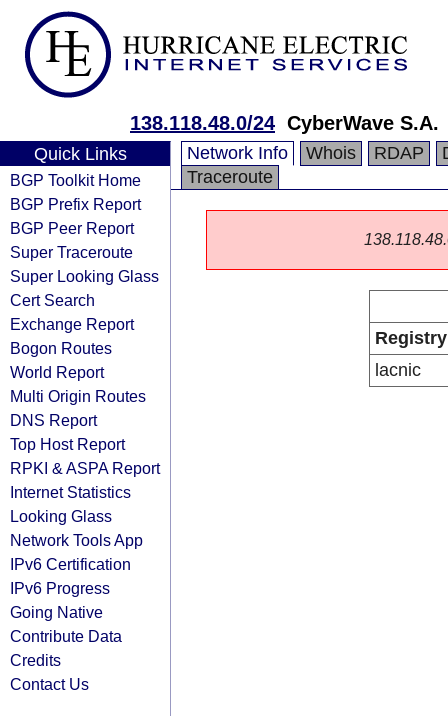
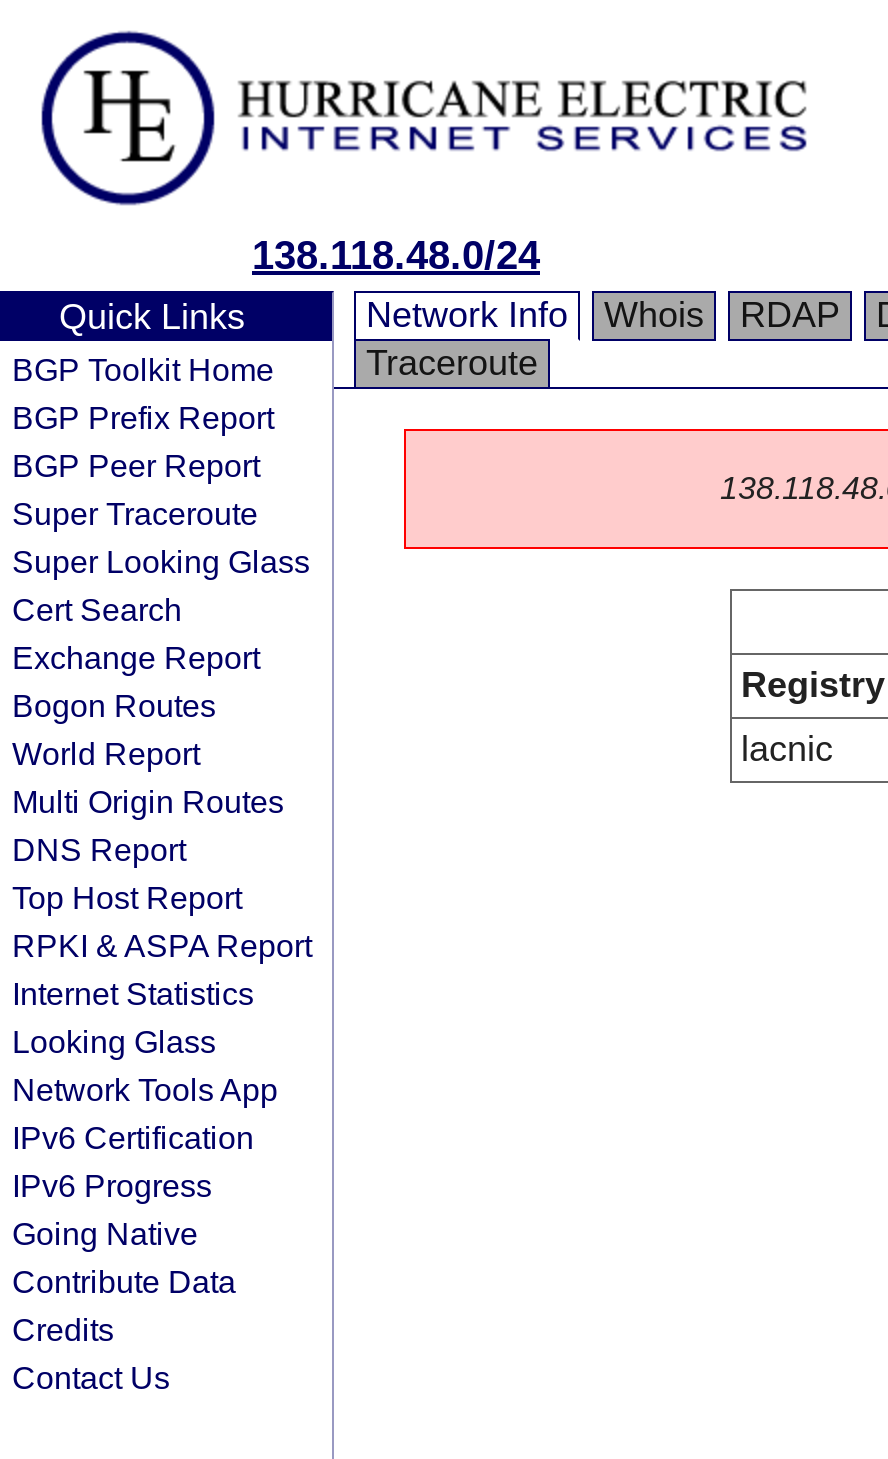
- 138.118.48.0/24 CyberWave S.A.
+ 138.118.48.0/24
